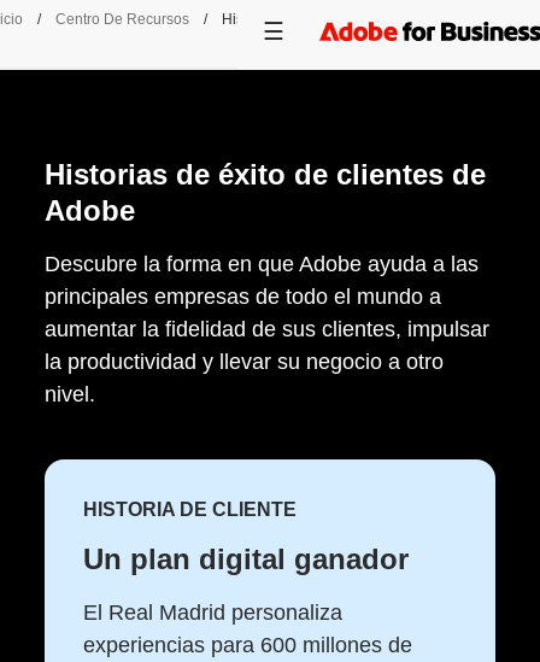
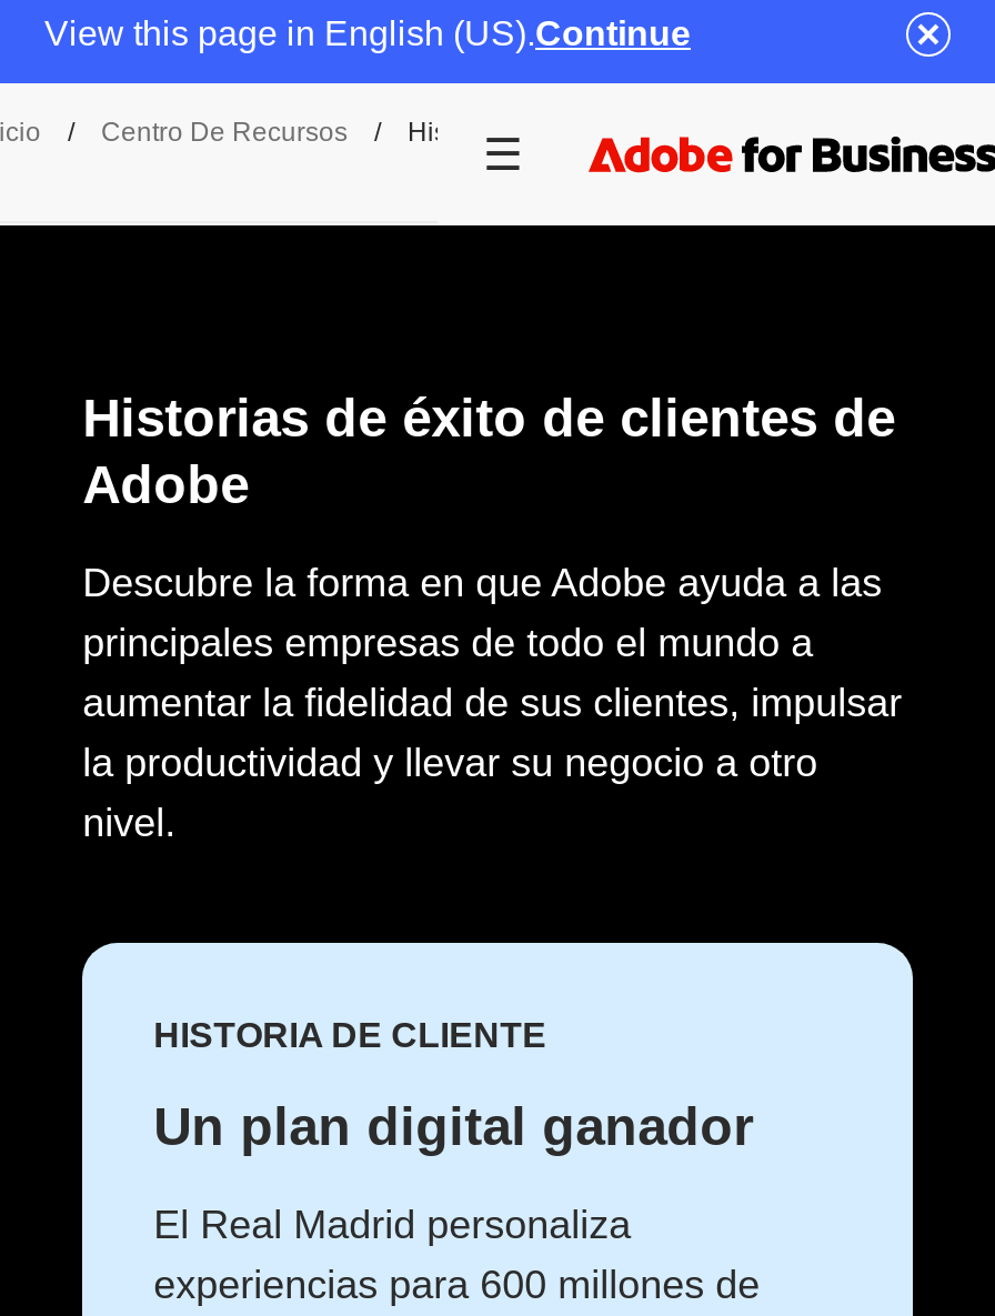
+ View this page in English (US).Continue
